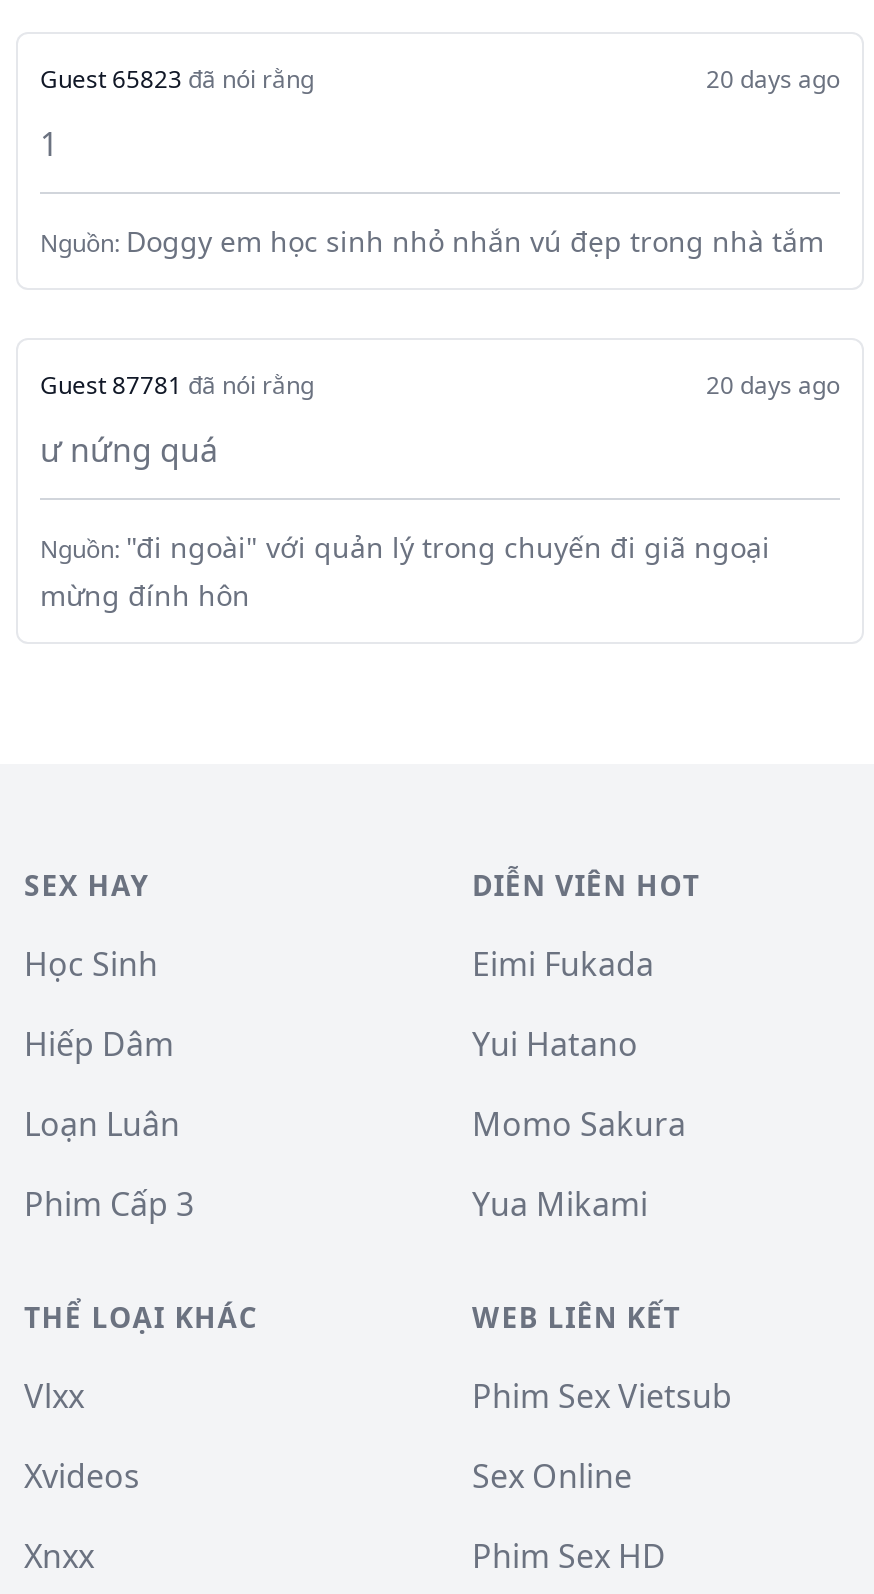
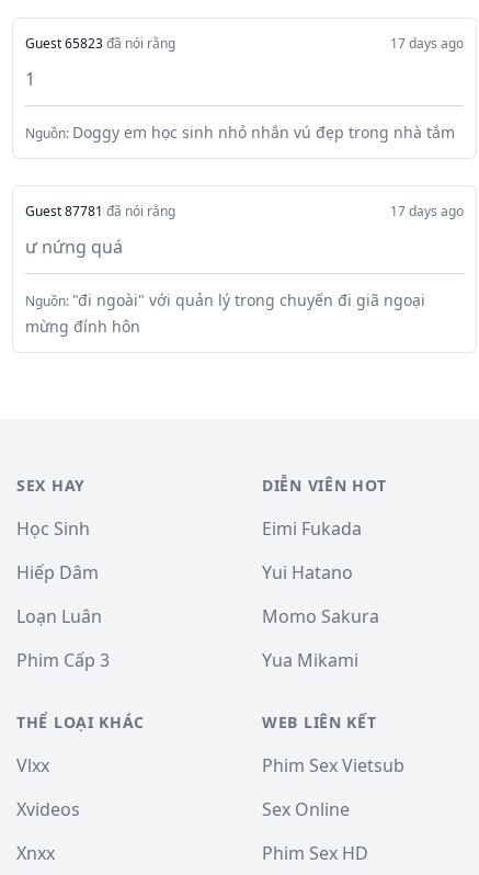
- 20 days ago
+ 17 days ago

- 20 days ago
+ 17 days ago
